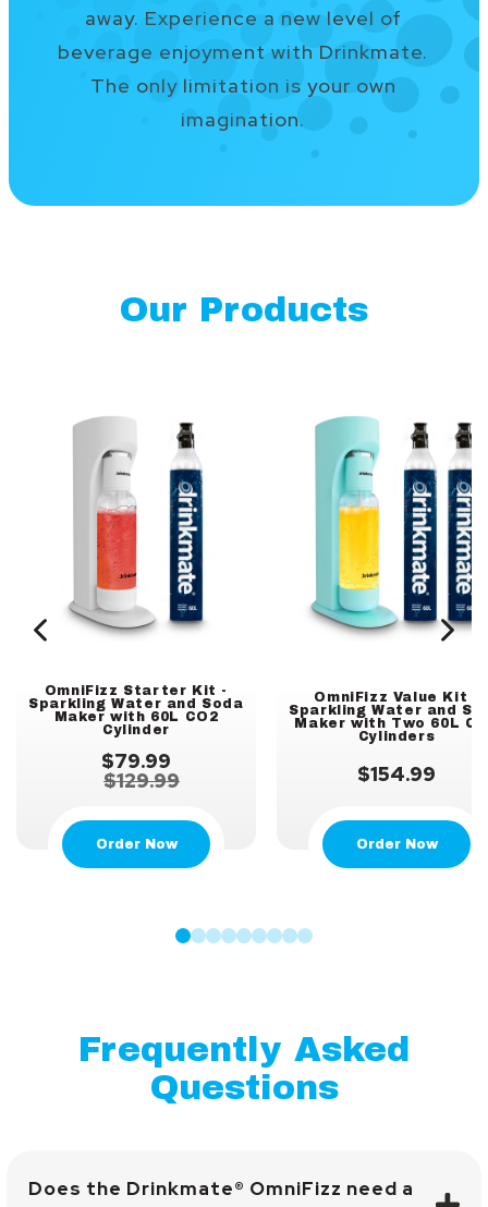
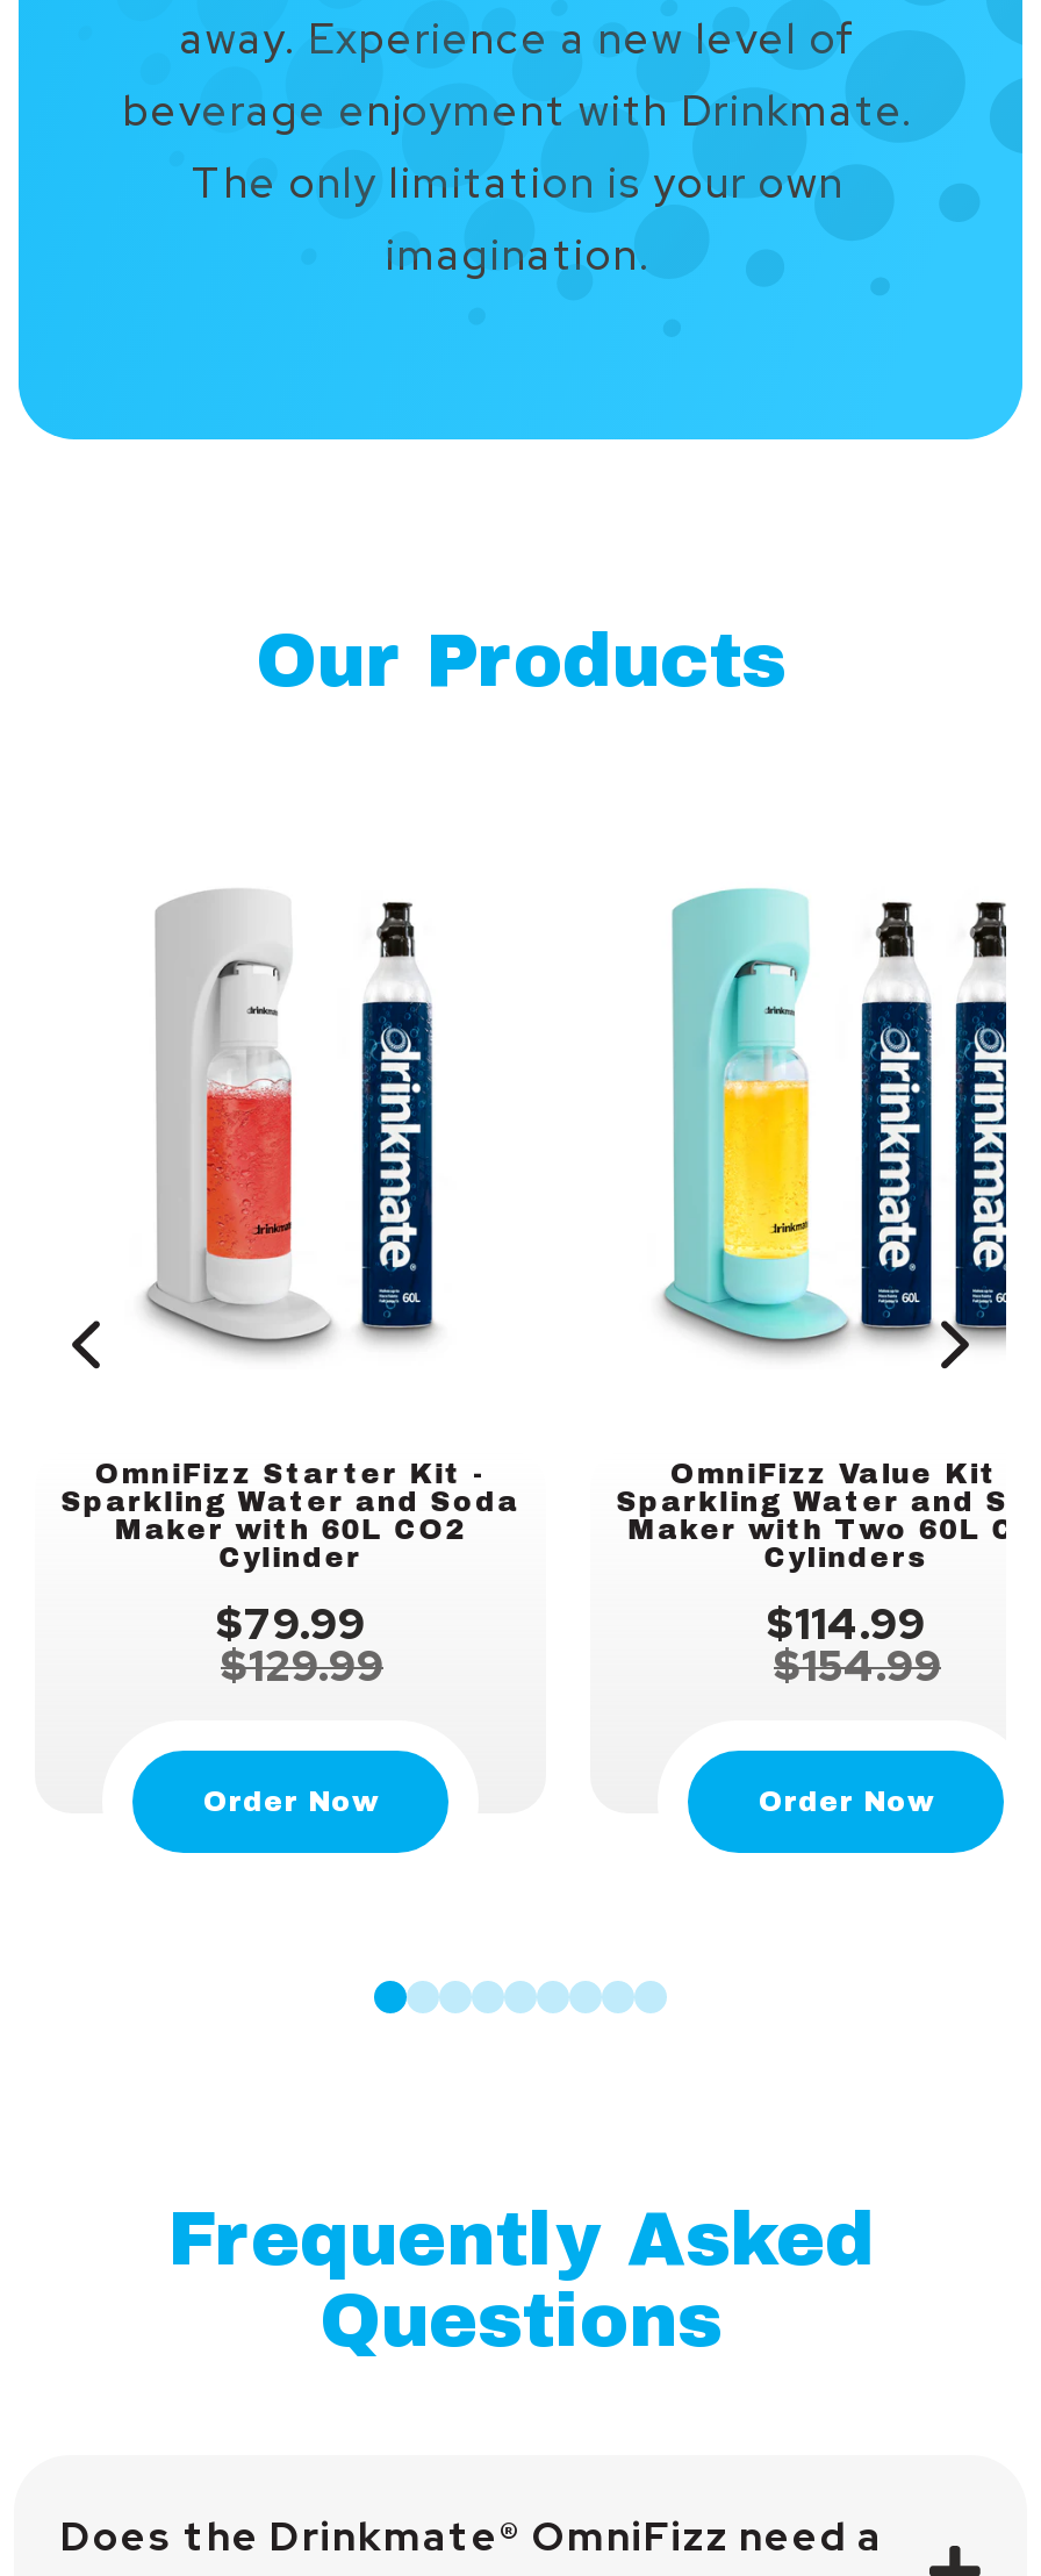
+ $114.99
